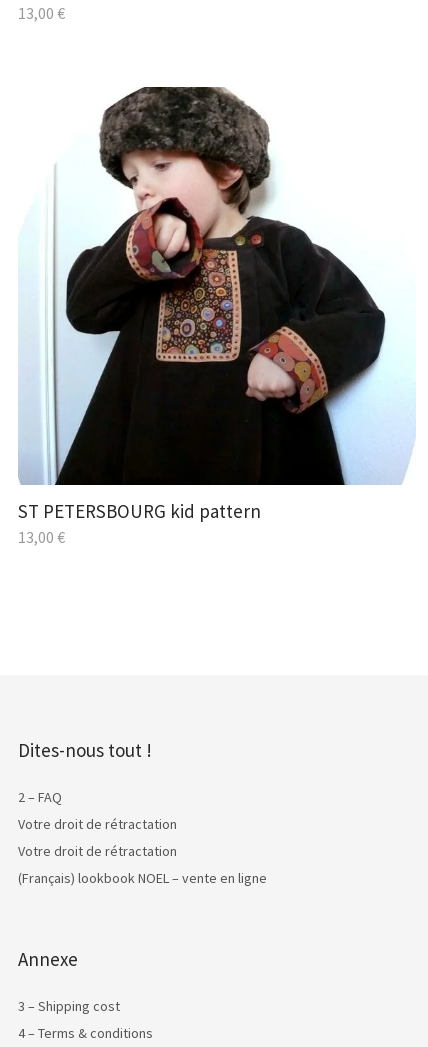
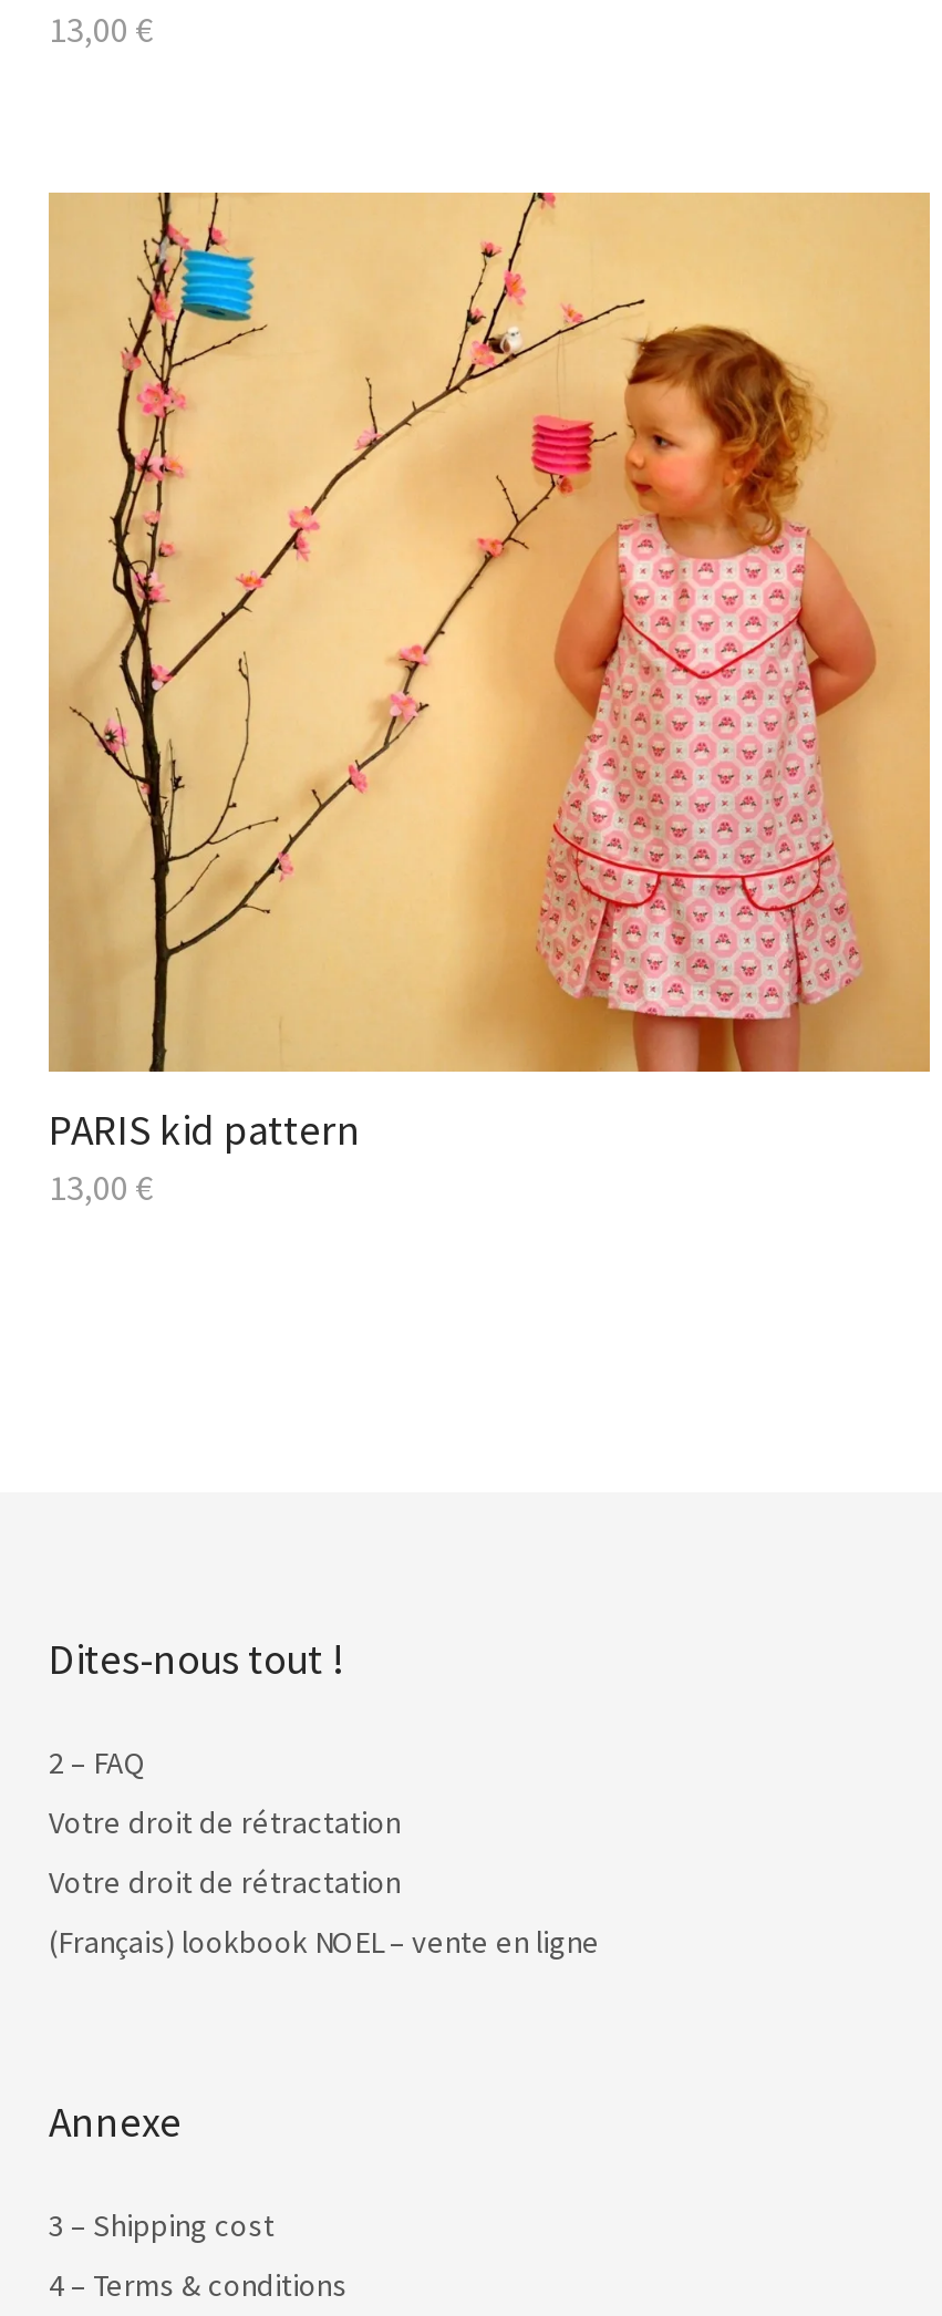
- [image]
- ST PETERSBOURG kid pattern
+ [image]
+ PARIS kid pattern
